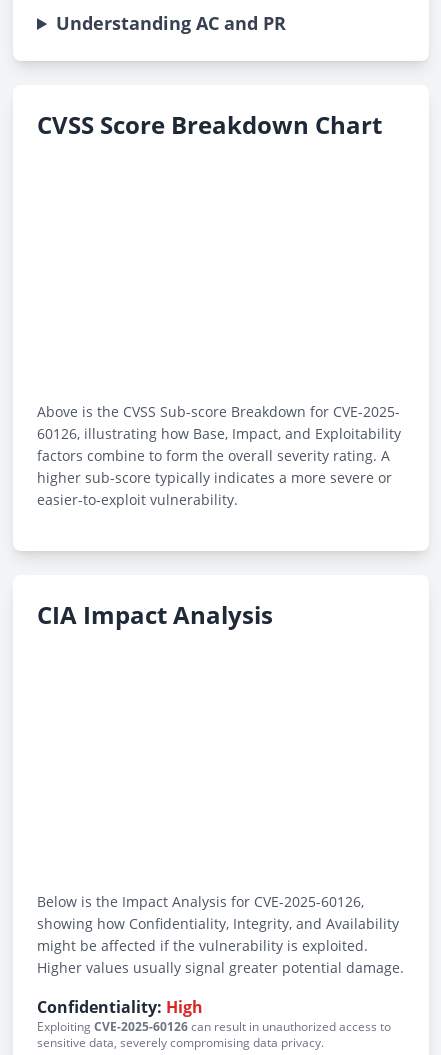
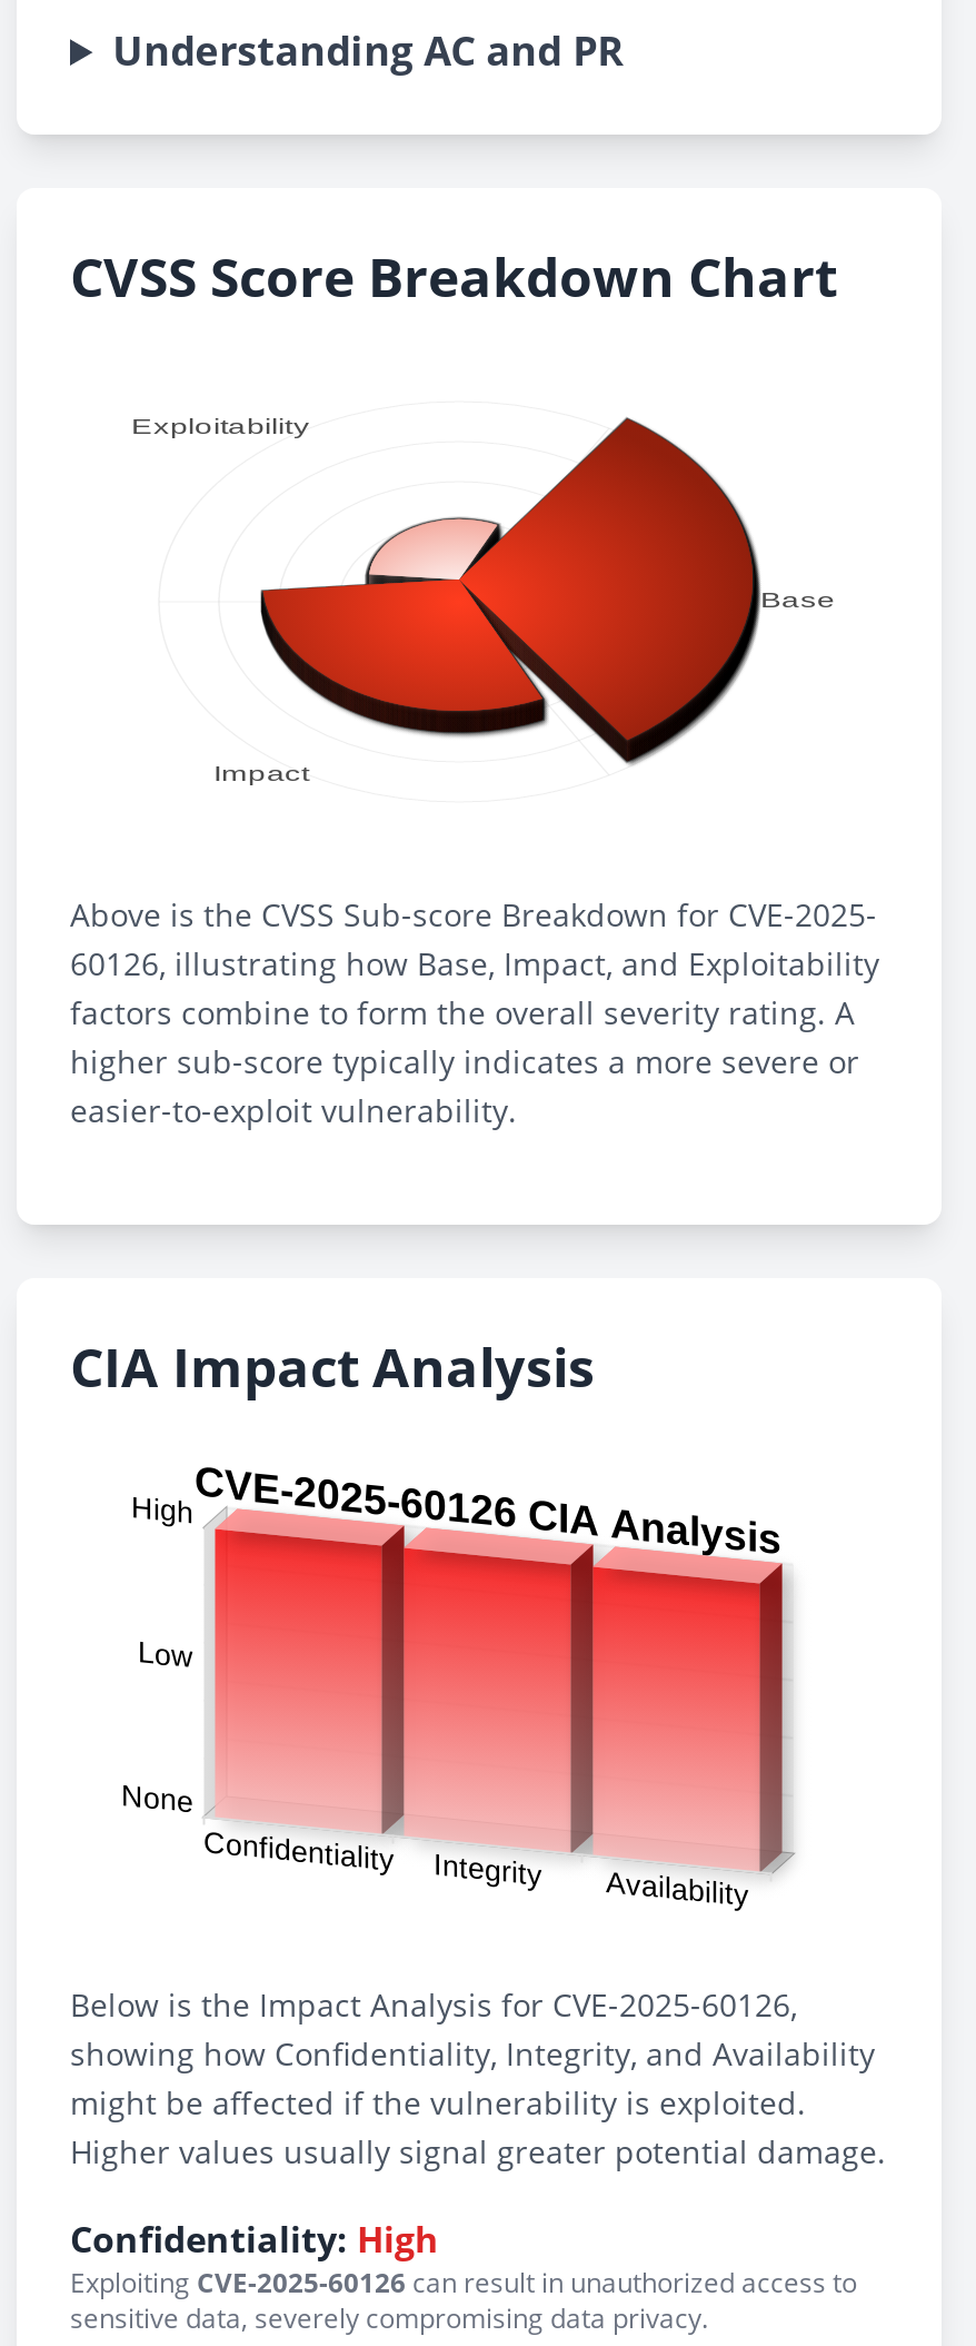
+ [image]

+ [image]
